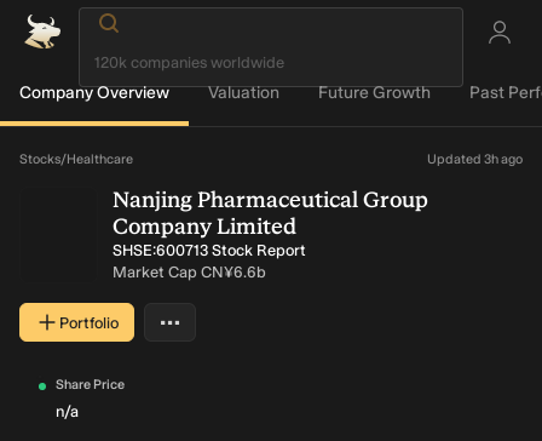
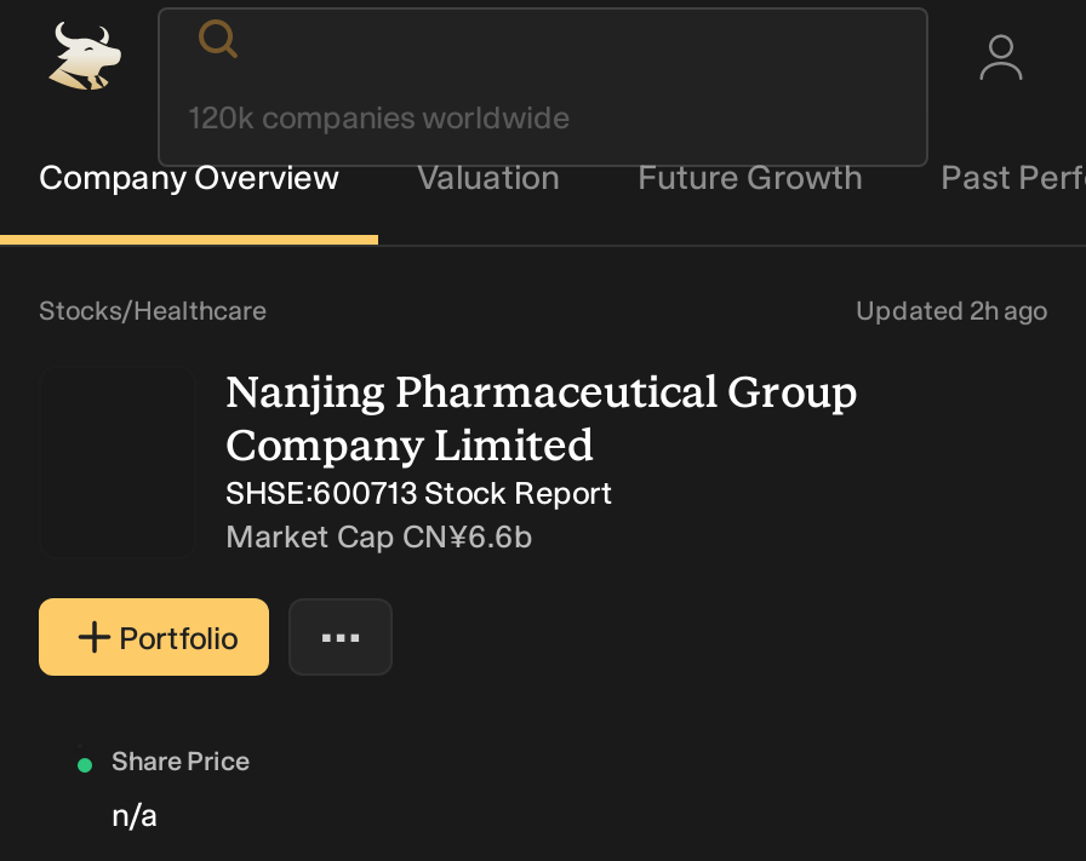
- Updated 3h ago
+ Updated 2h ago
